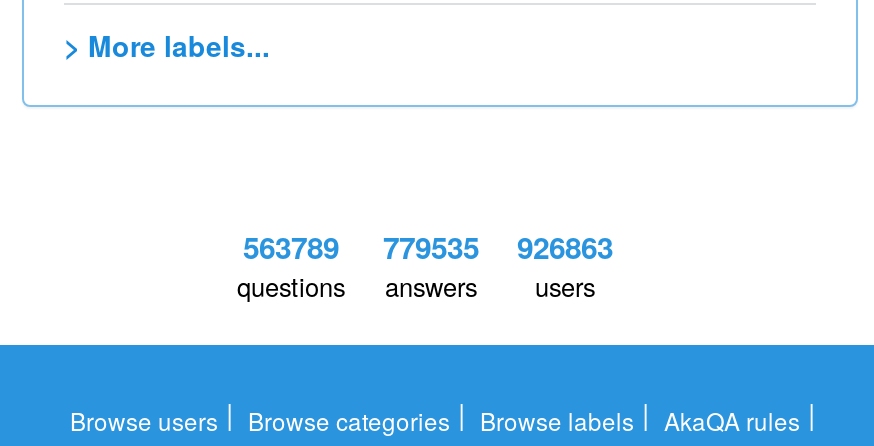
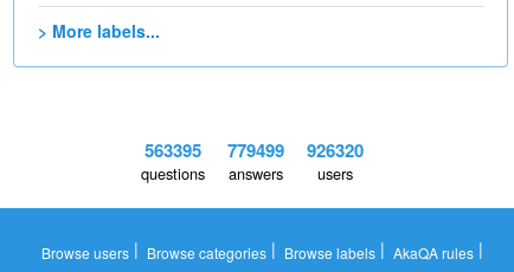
- 563789
+ 563395

- 779535
+ 779499

- 926863
+ 926320
